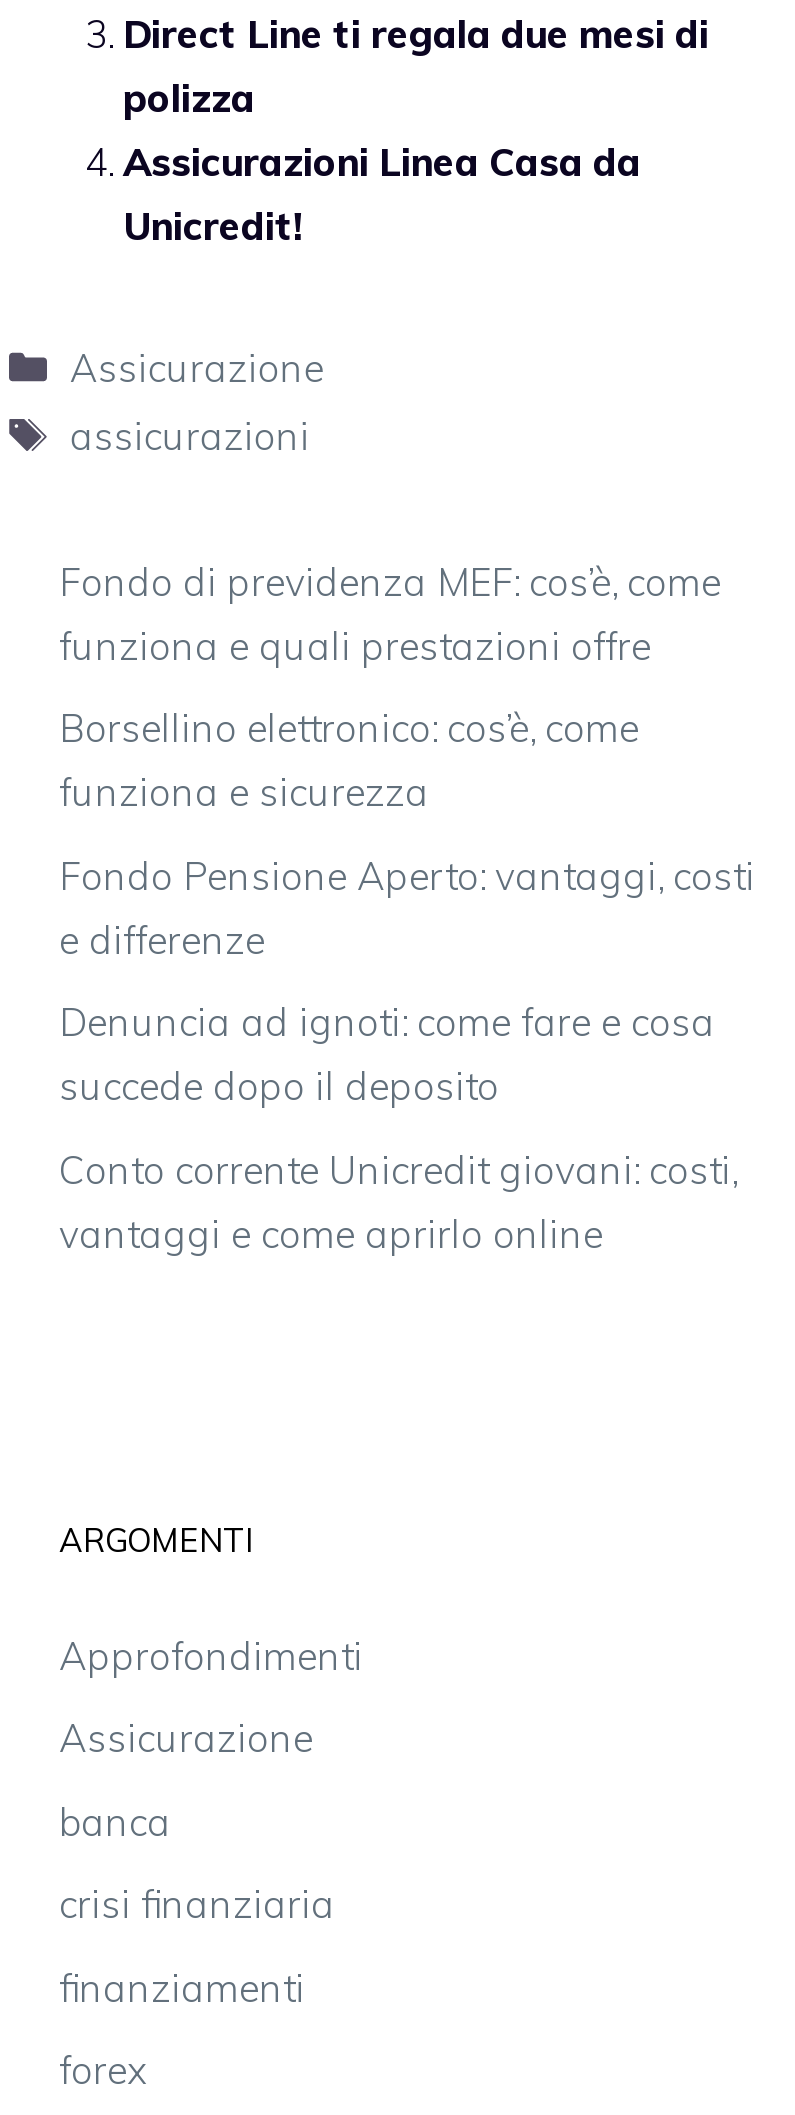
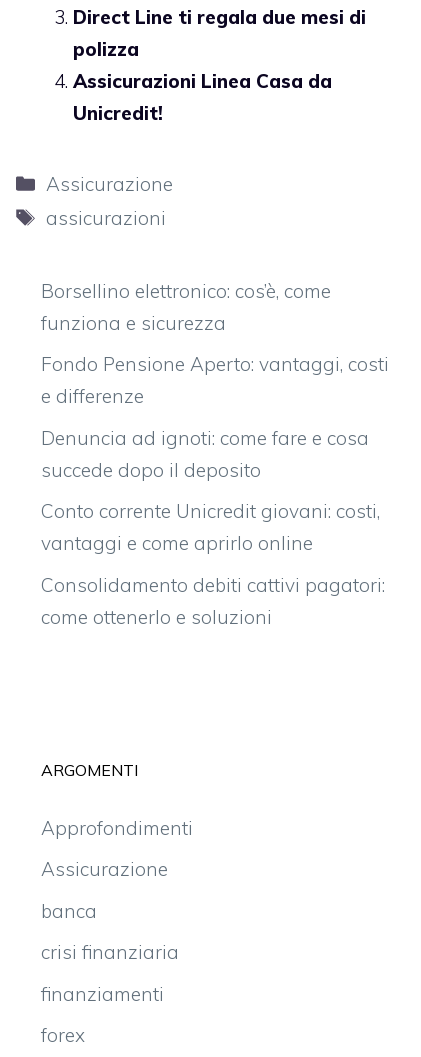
- Fondo di previdenza MEF: cos’è, come
- funziona e quali prestazioni offre

moved up: Borsellino elettronico: cos’è, come | funziona e sicurezza | Fondo Pensione Aperto: vantaggi, costi | e differenze | Denuncia ad ignoti: come fare e cosa | succede dopo il deposito | Conto corrente Unicredit giovani: costi, | vantaggi e come aprirlo online

+ Consolidamento debiti cattivi pagatori:
+ come ottenerlo e soluzioni
